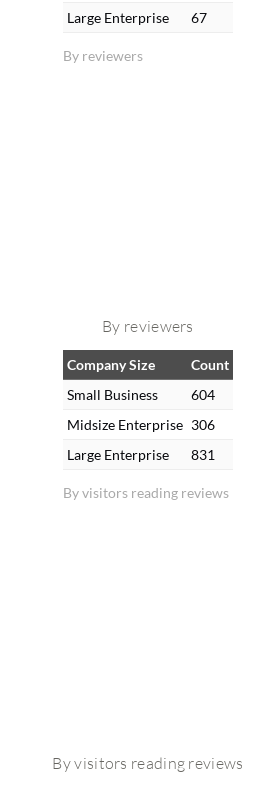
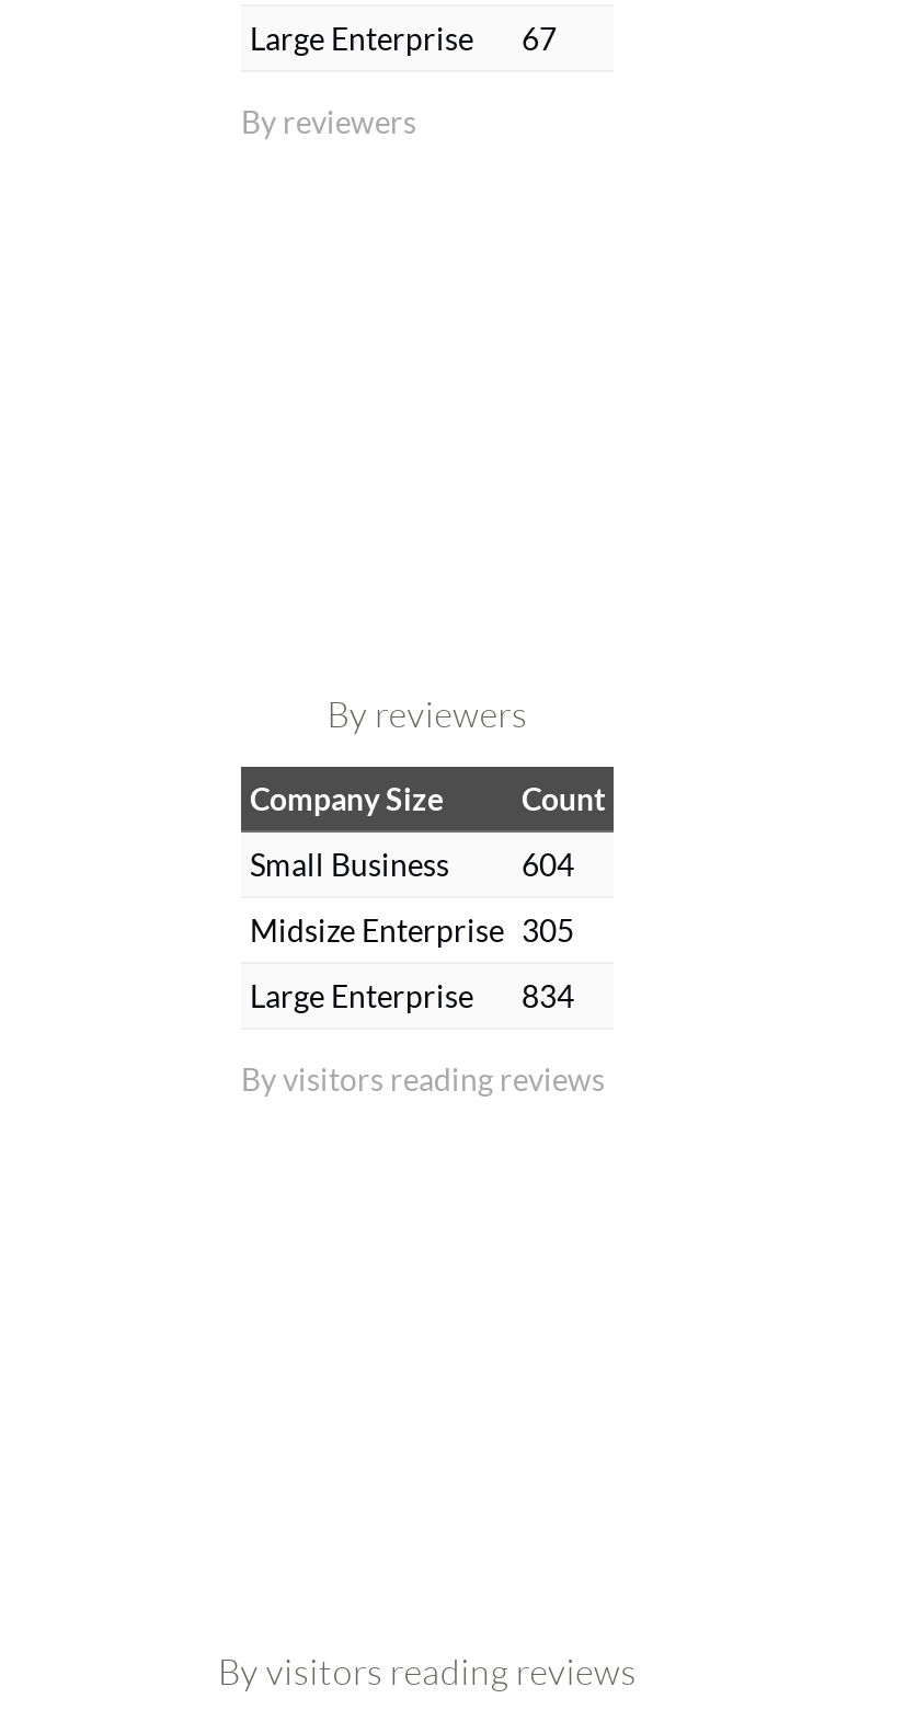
- Midsize Enterprise 306
+ Midsize Enterprise 305

- Large Enterprise 831
+ Large Enterprise 834
